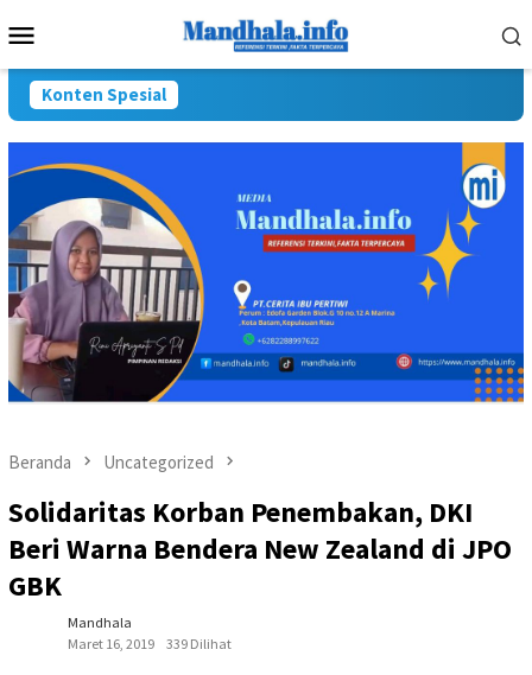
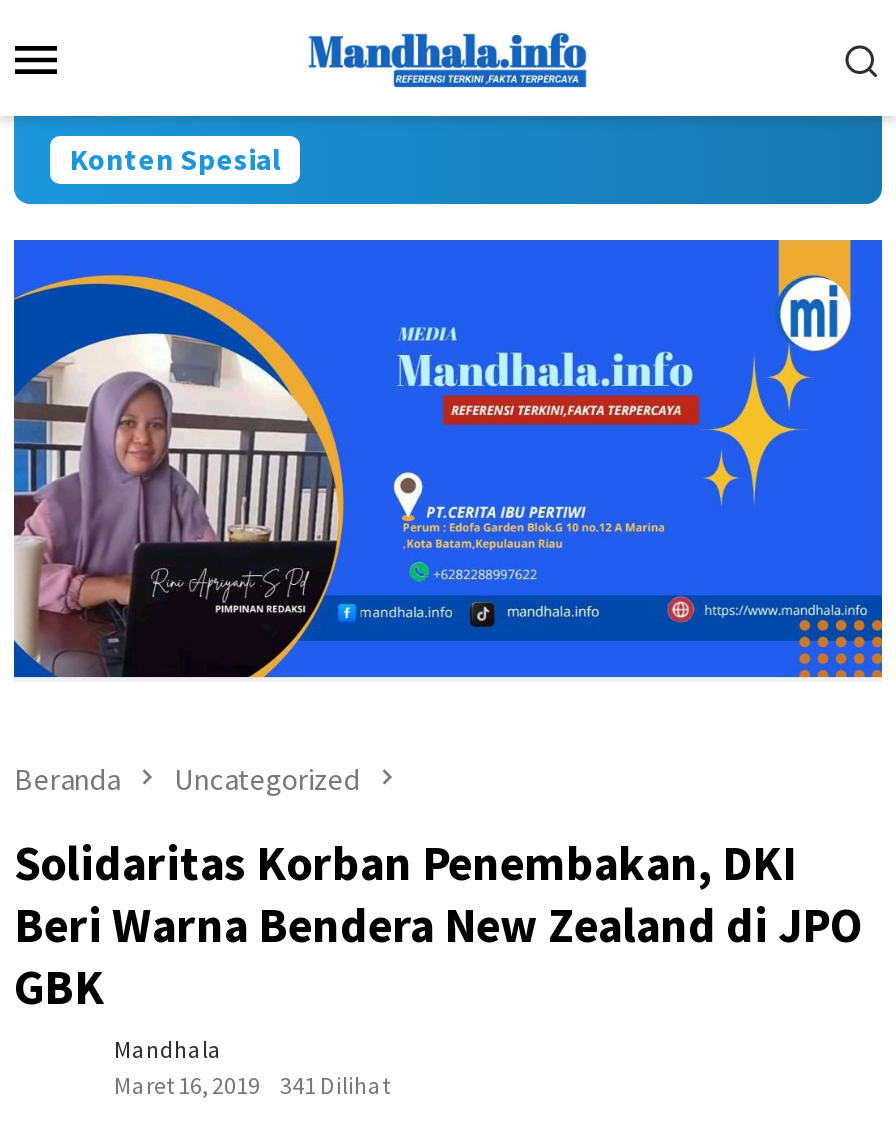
- Maret 16, 2019 339 Dilihat
+ Maret 16, 2019 341 Dilihat
